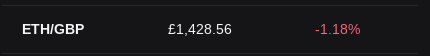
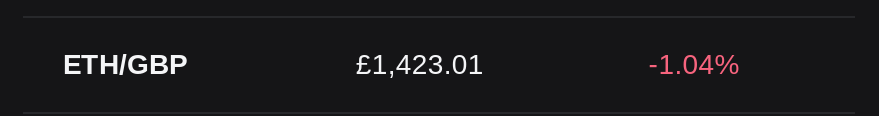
- £1,428.56
+ £1,423.01

- -1.18%
+ -1.04%
